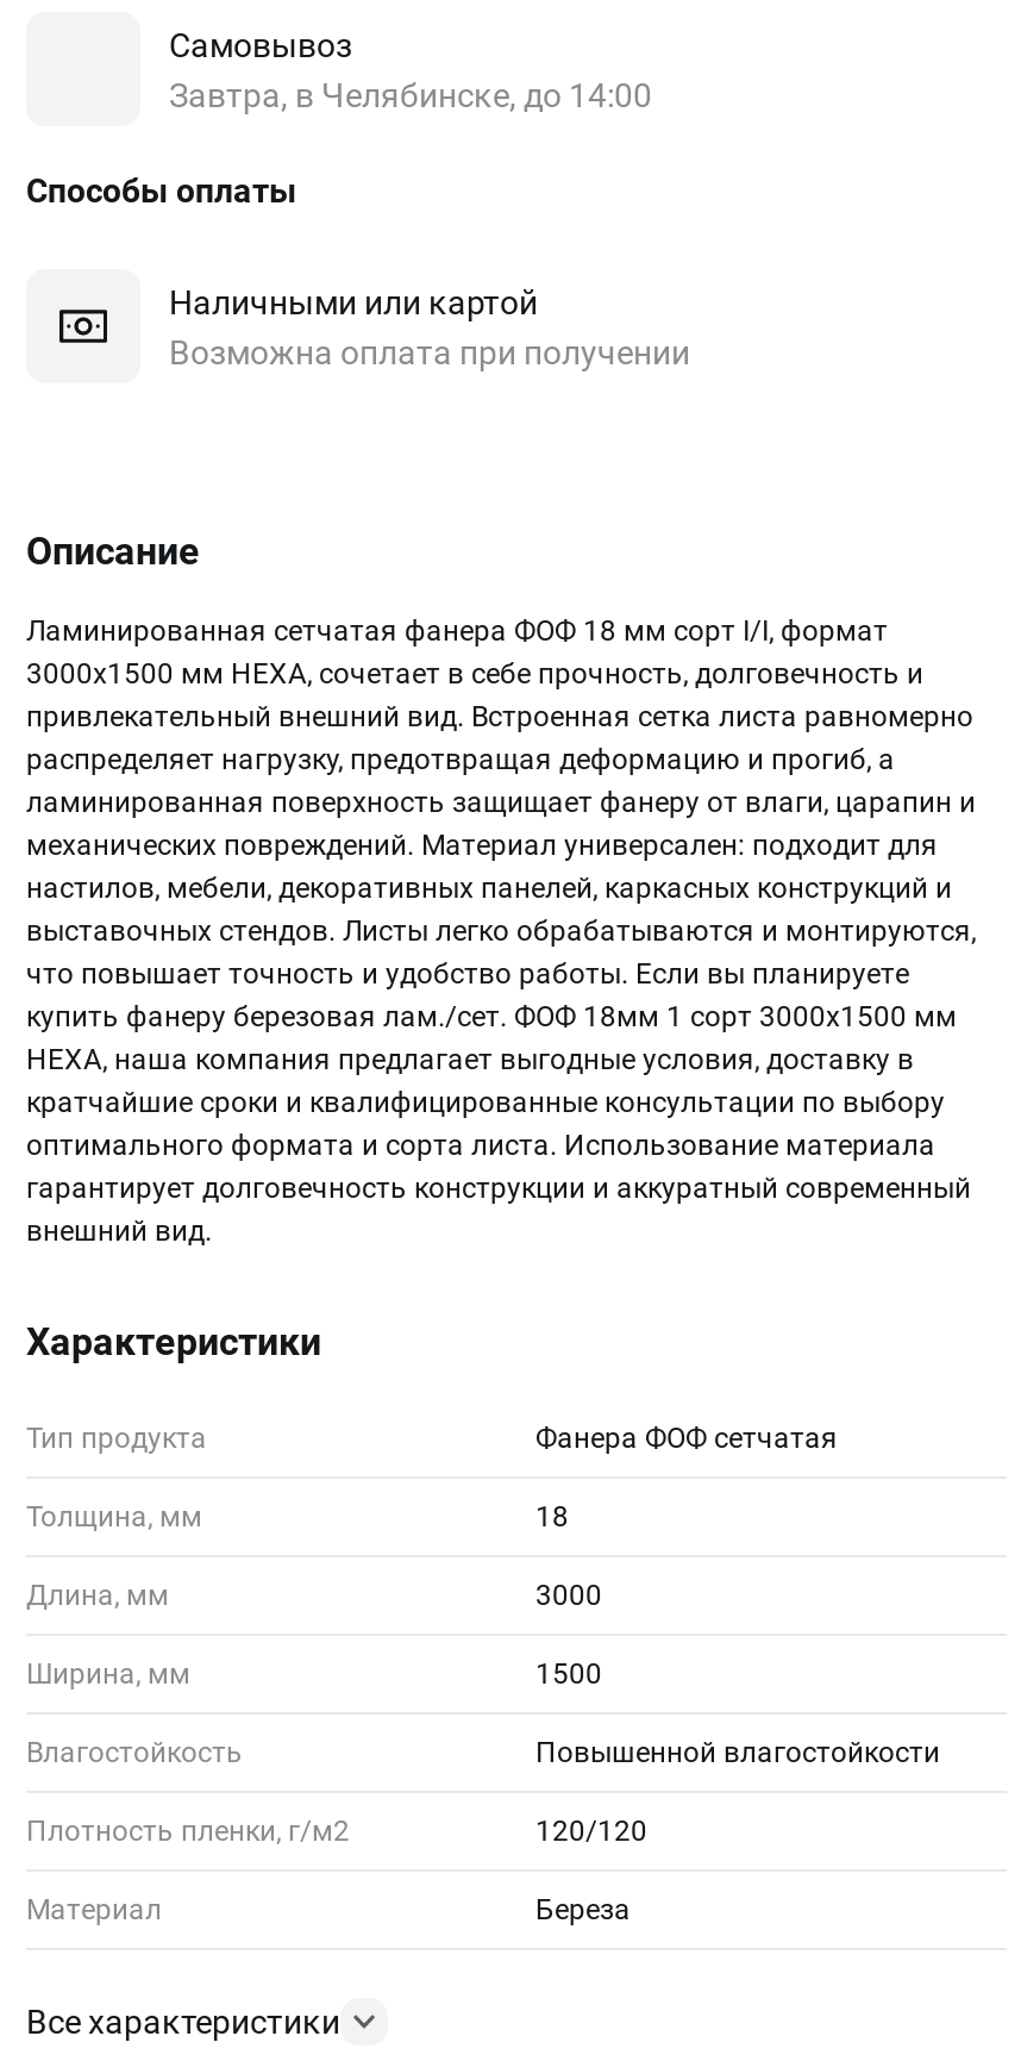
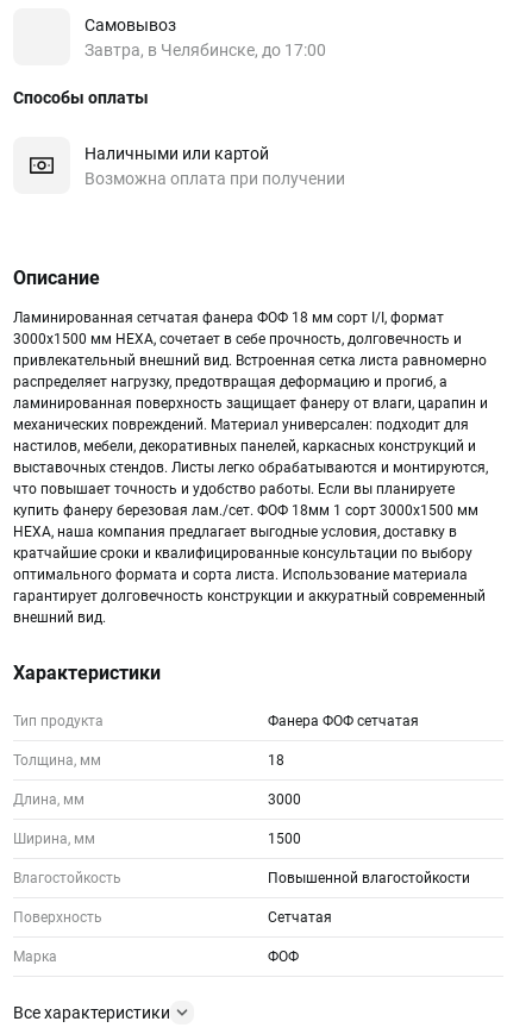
- Завтра, в Челябинске, до 14:00
+ Завтра, в Челябинске, до 17:00

- Плотность пленки, г/м2
- 120/120
+ Поверхность
+ Сетчатая

- Материал
- Береза
+ Марка
+ ФОФ
